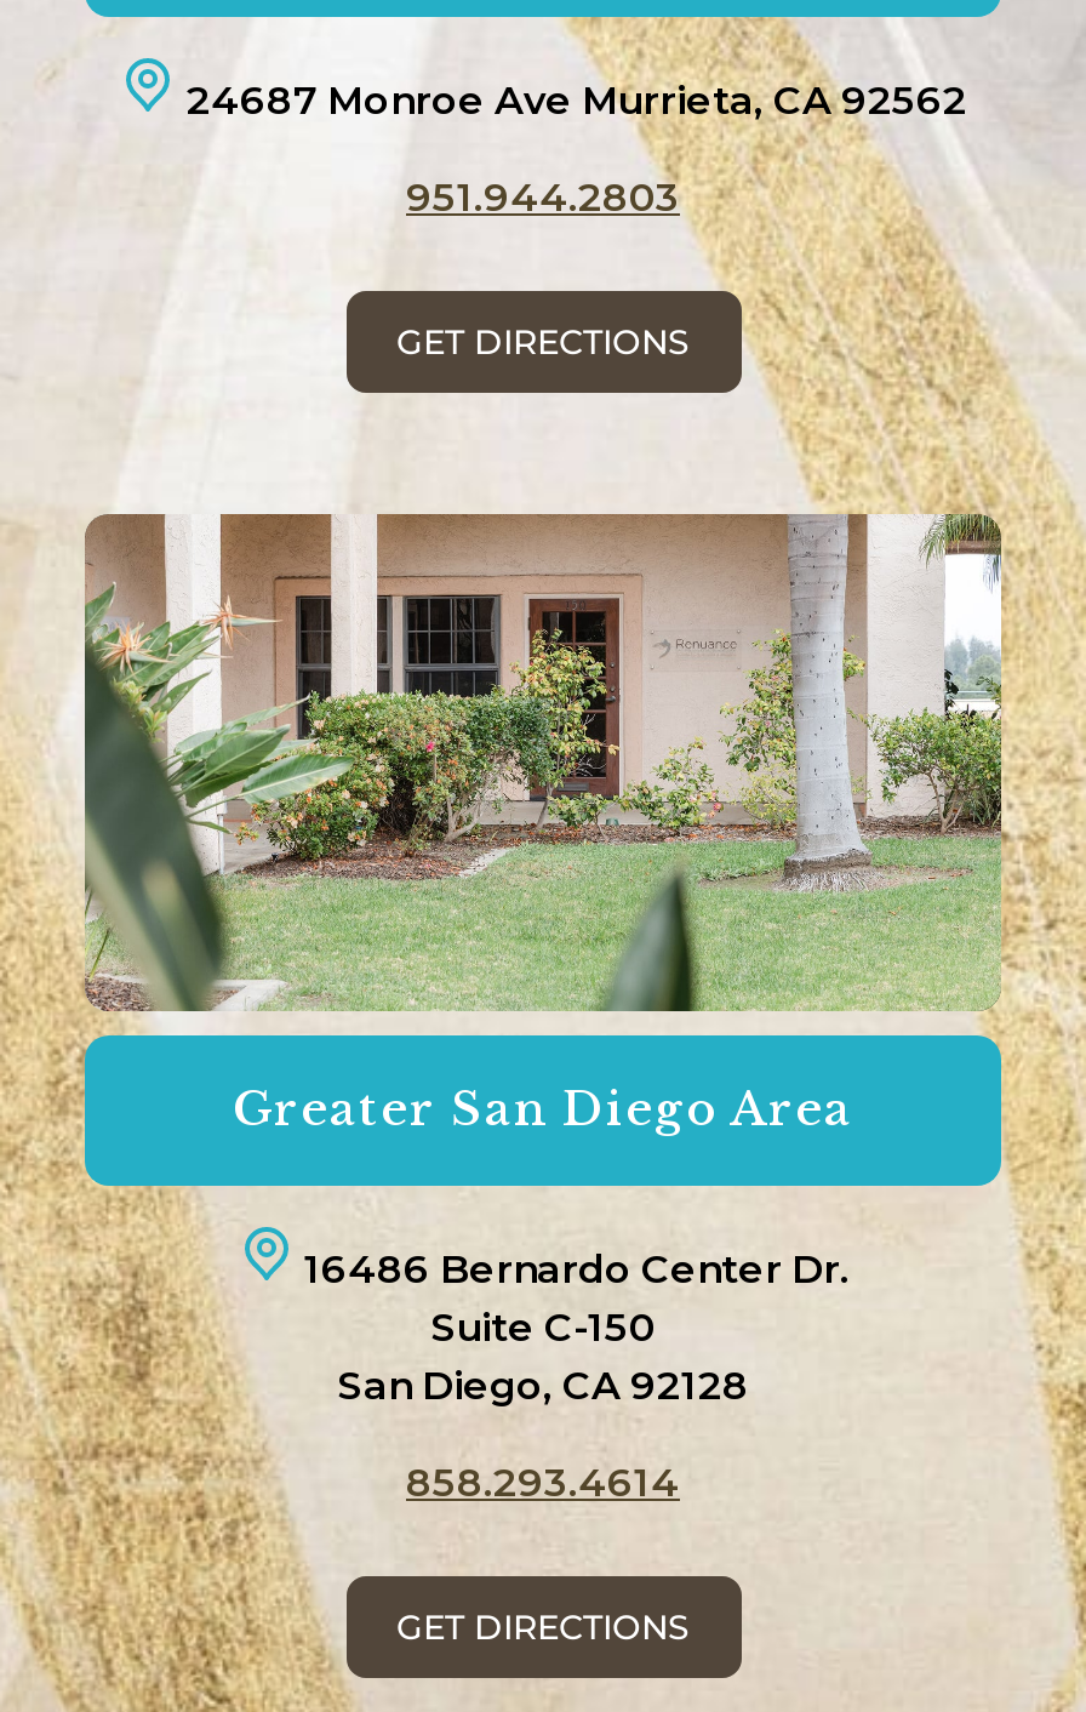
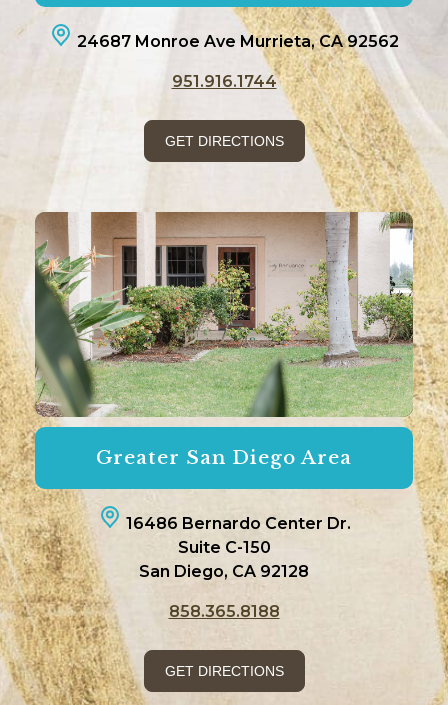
- 951.944.2803
+ 951.916.1744

- 858.293.4614
+ 858.365.8188
